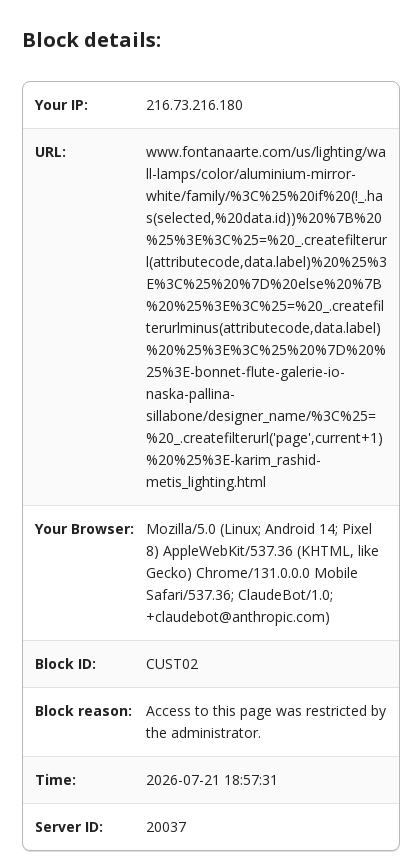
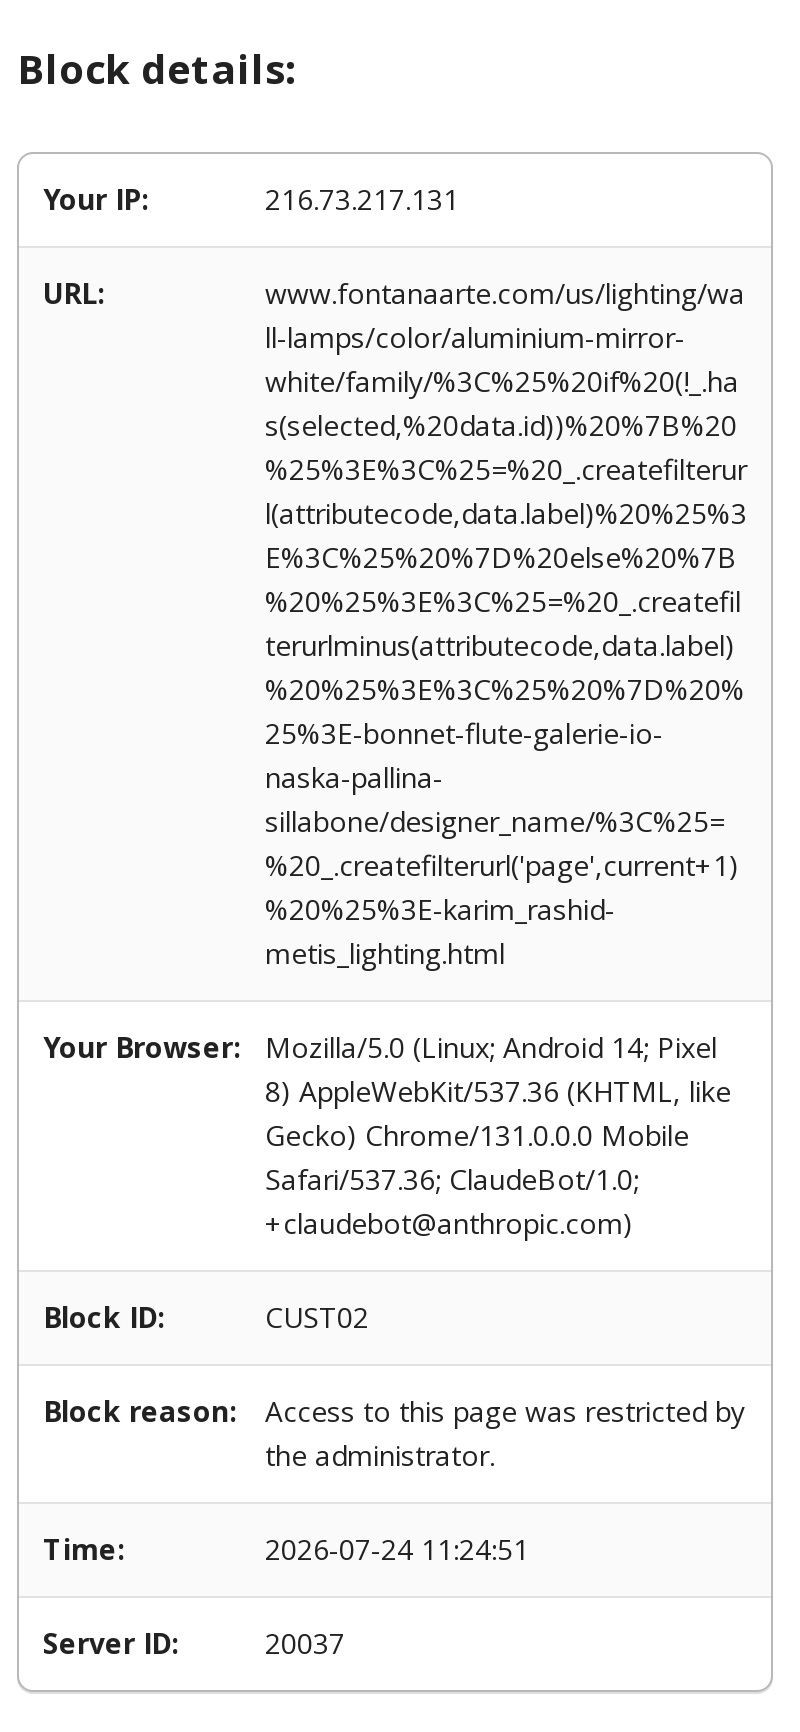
- 216.73.216.180
+ 216.73.217.131

- 2026-07-21 18:57:31
+ 2026-07-24 11:24:51
